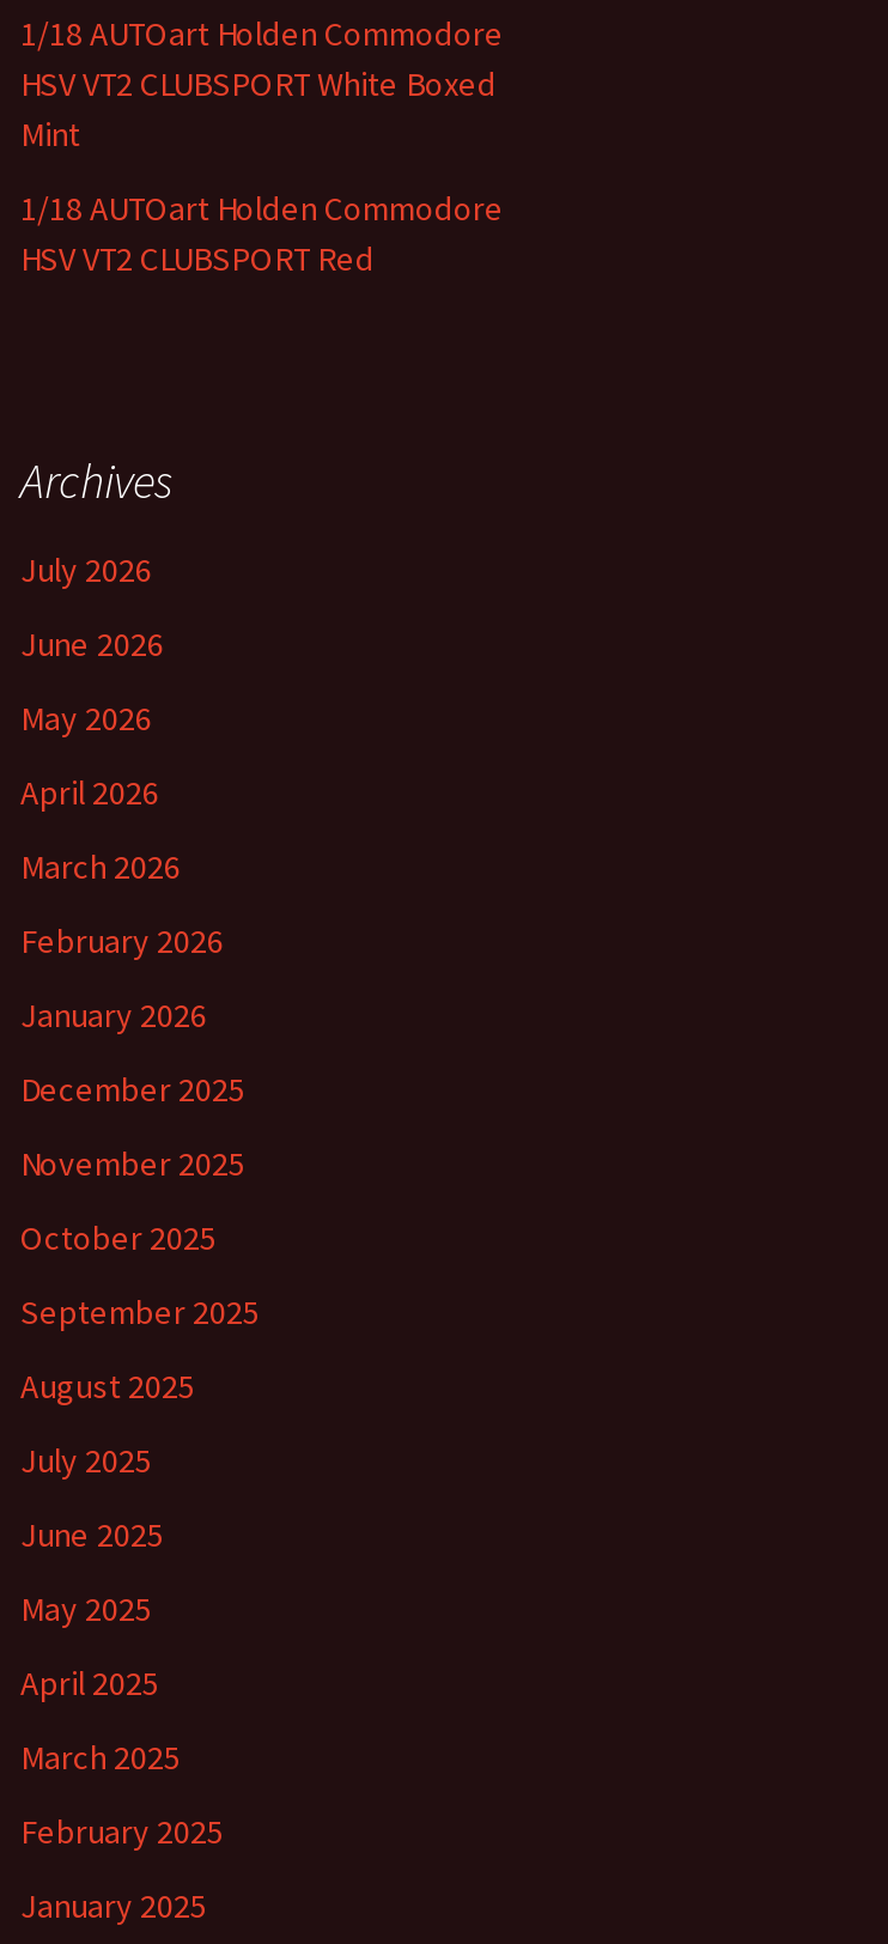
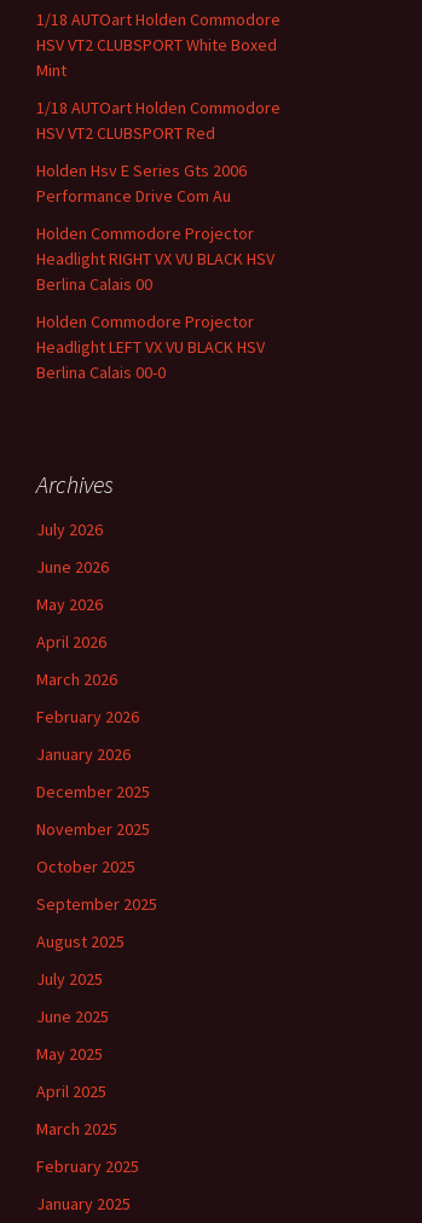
+ Holden Hsv E Series Gts 2006
+ Performance Drive Com Au
+ Holden Commodore Projector
+ Headlight RIGHT VX VU BLACK HSV
+ Berlina Calais 00
+ Holden Commodore Projector
+ Headlight LEFT VX VU BLACK HSV
+ Berlina Calais 00-0
